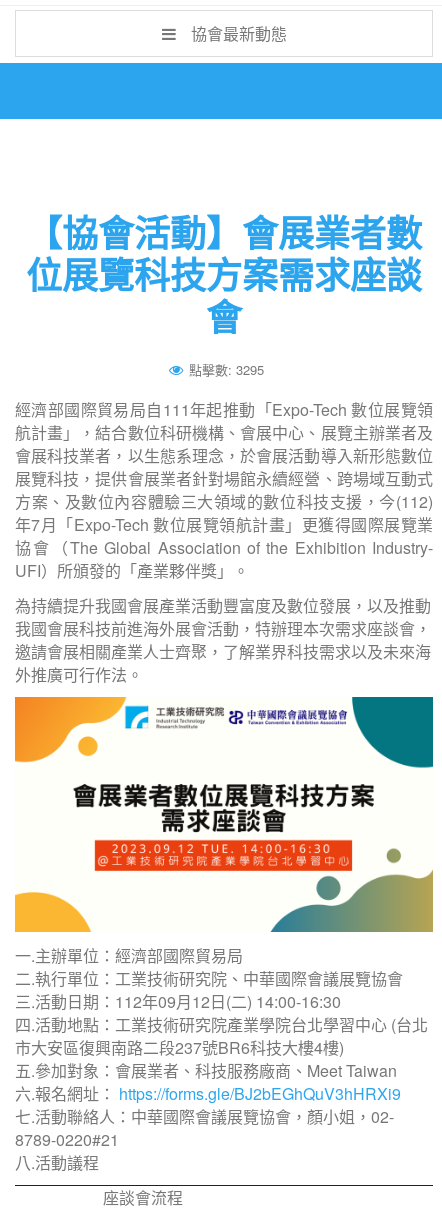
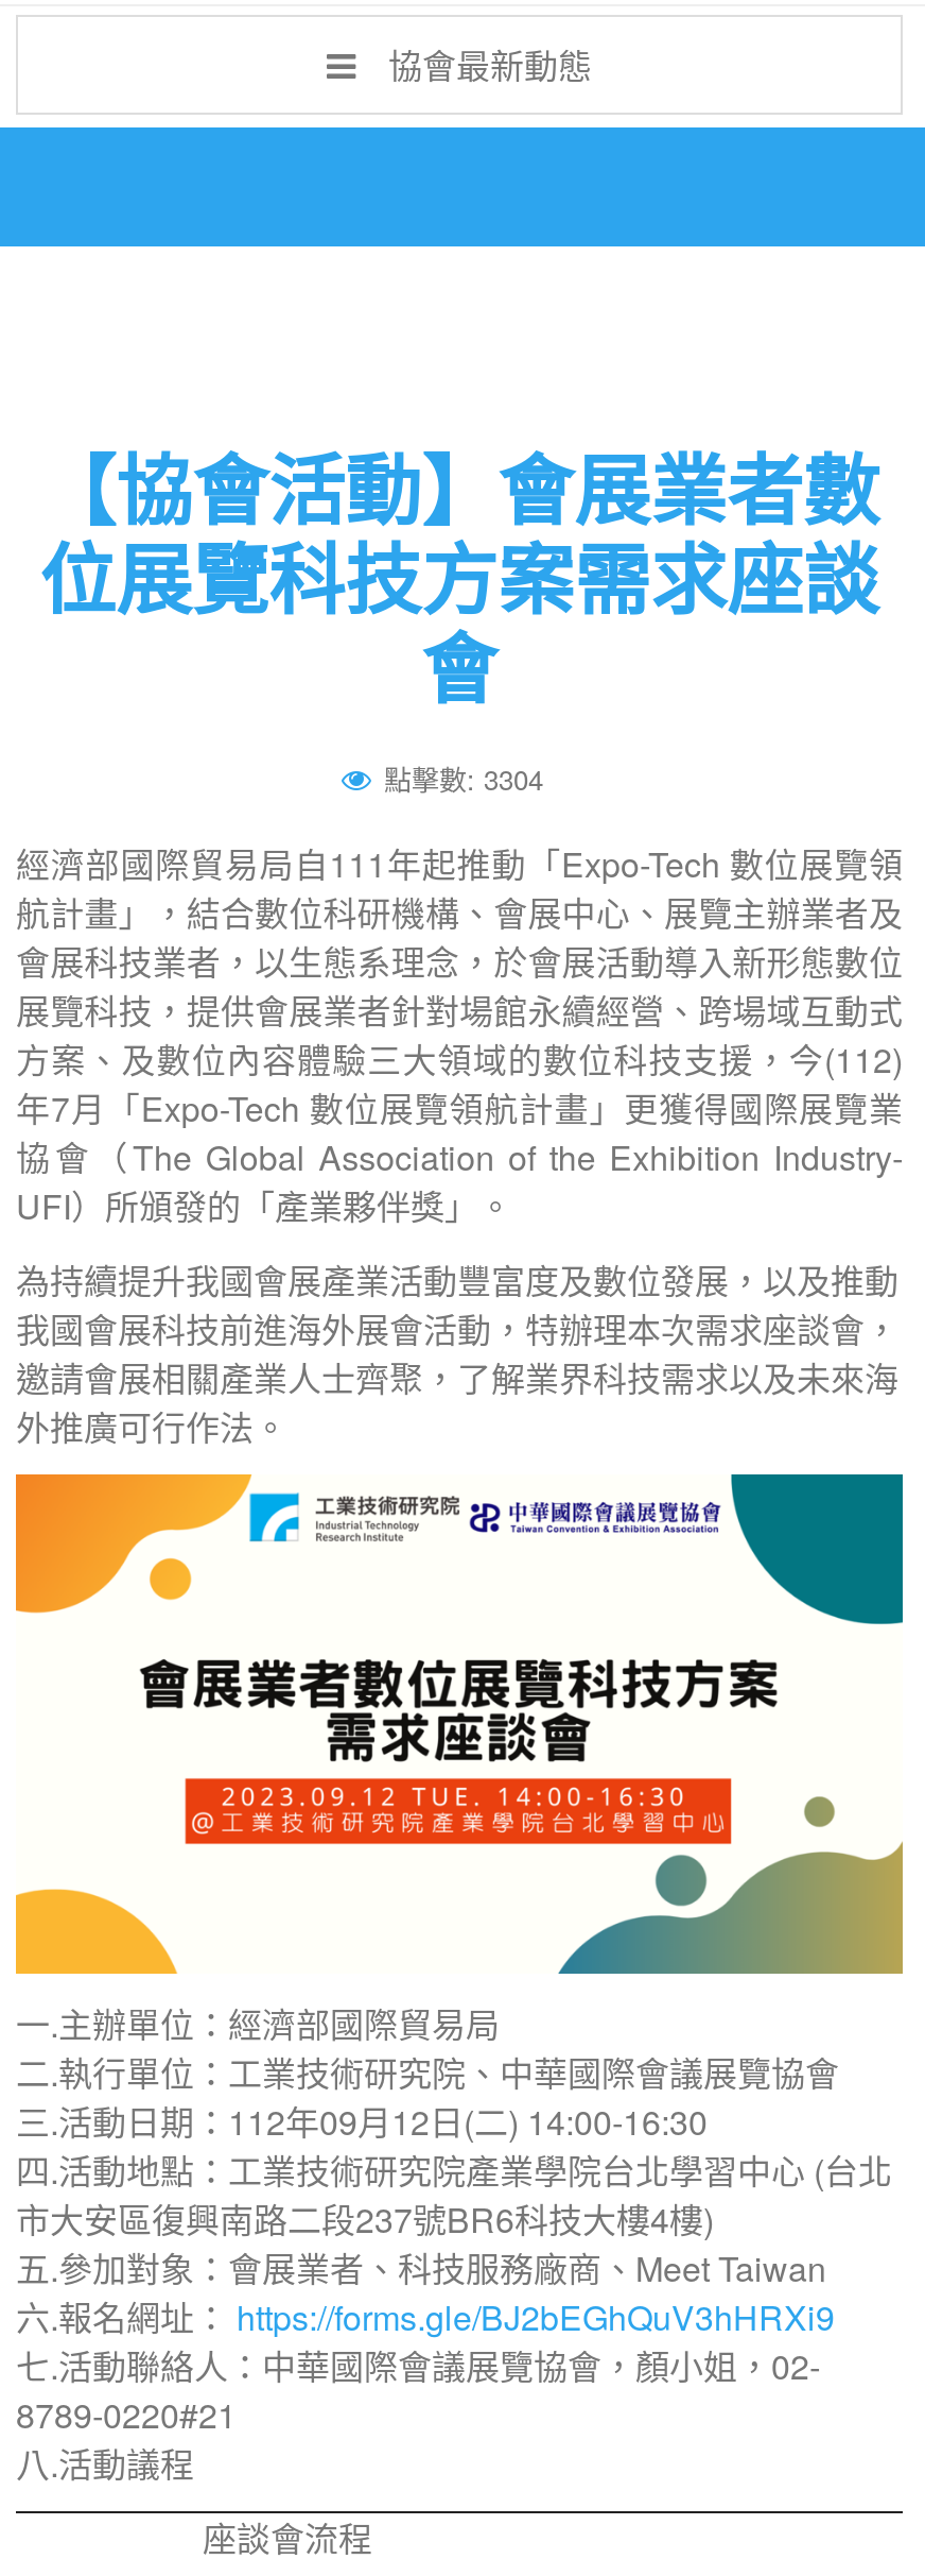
- 點擊數: 3295
+ 點擊數: 3304
